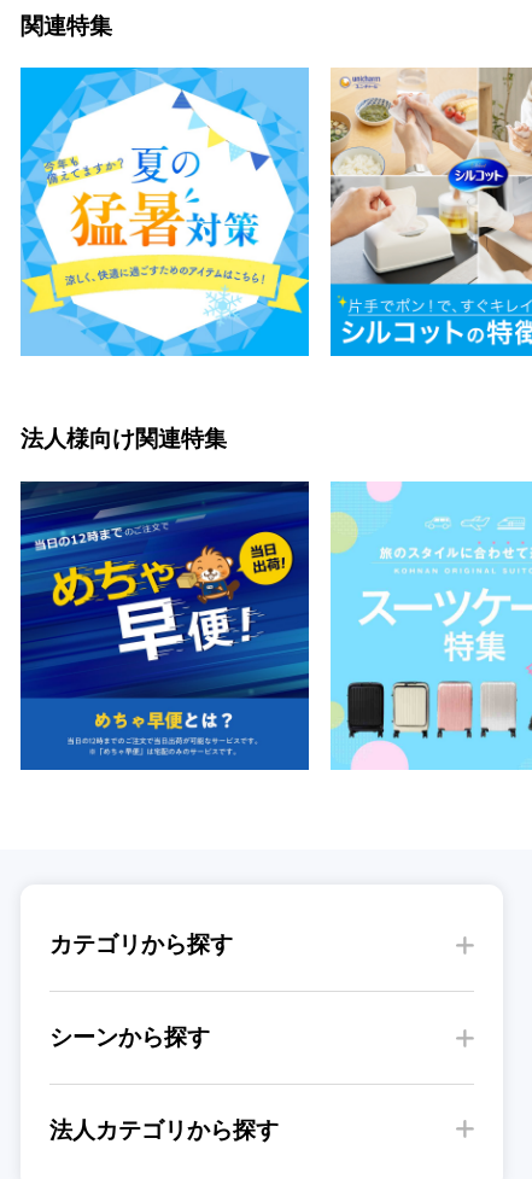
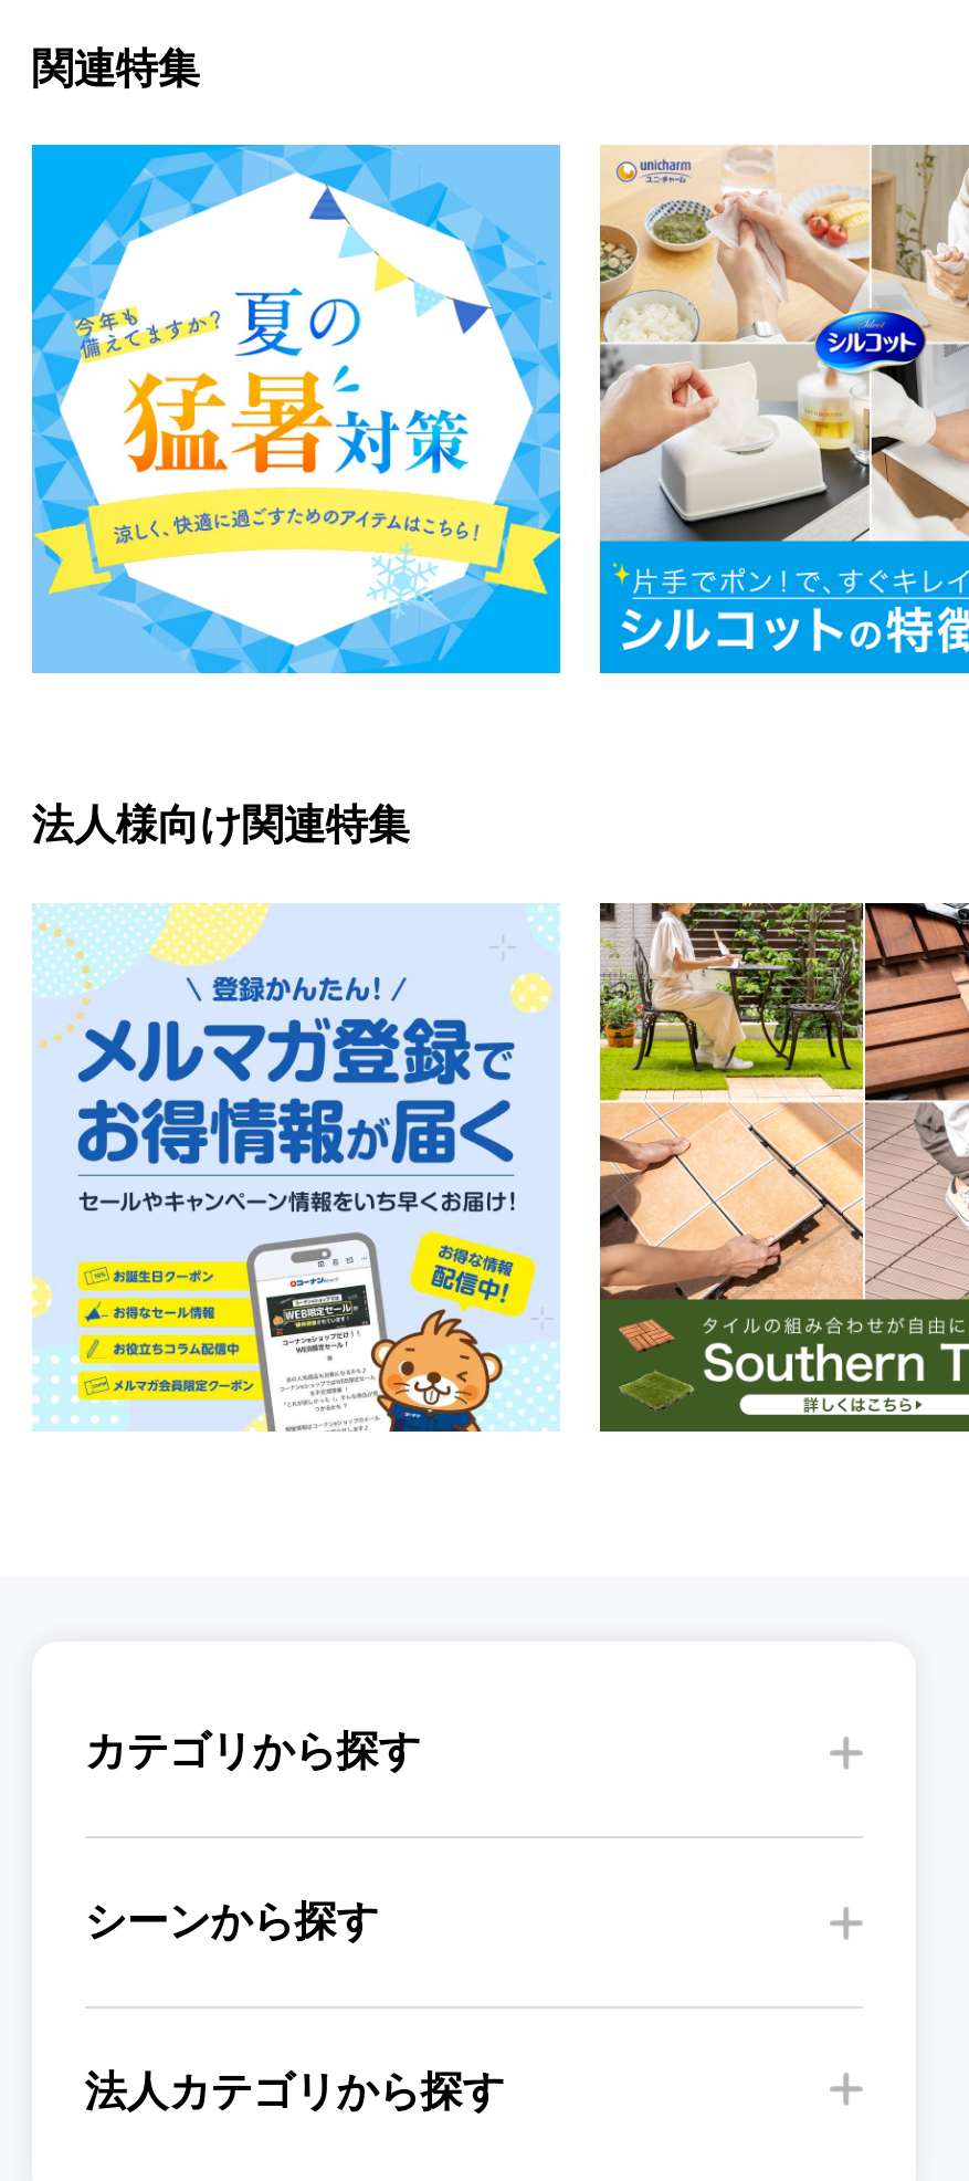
- [image]
+ [image]

- [image]
+ [image]
